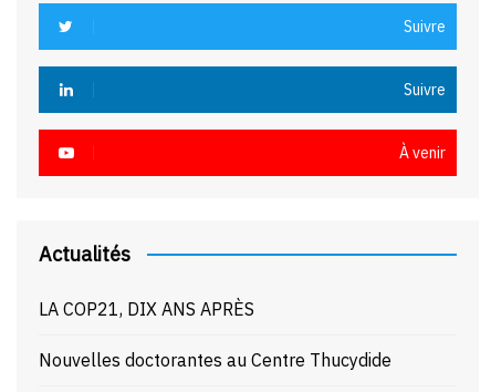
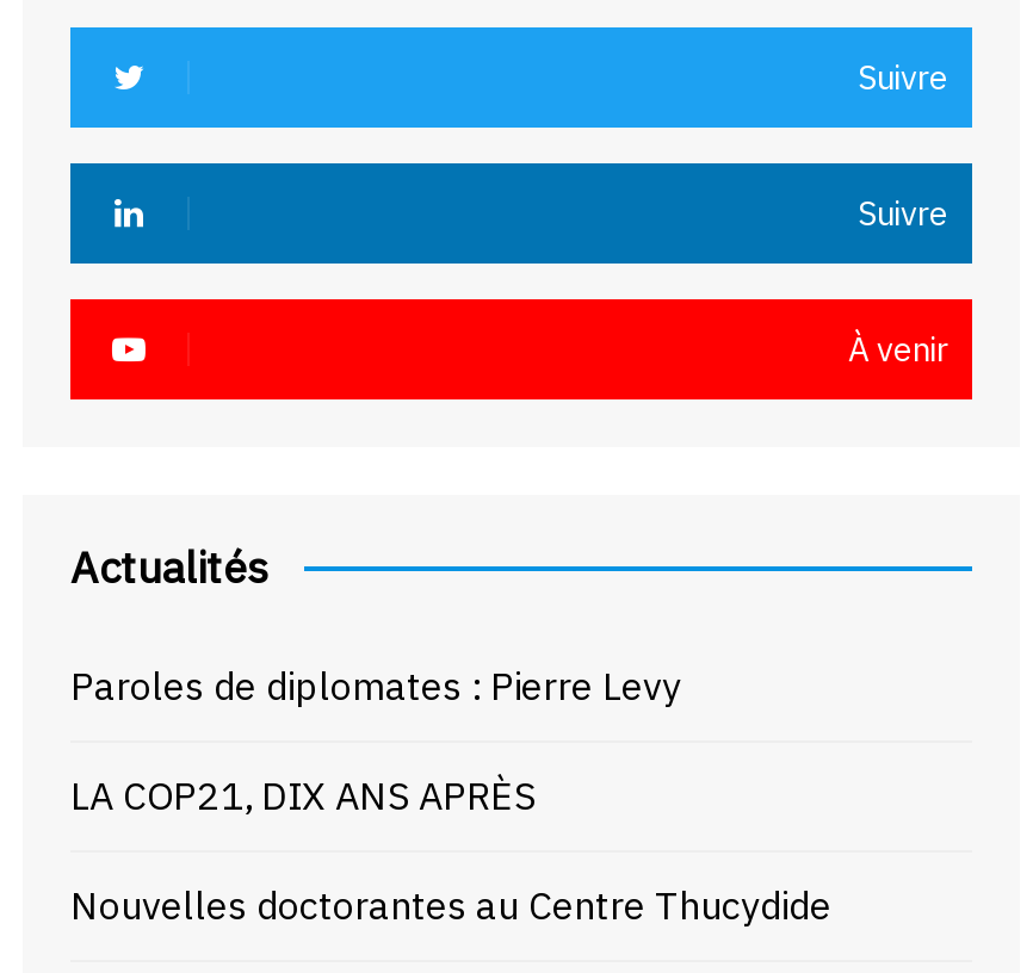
+ Paroles de diplomates : Pierre Levy
